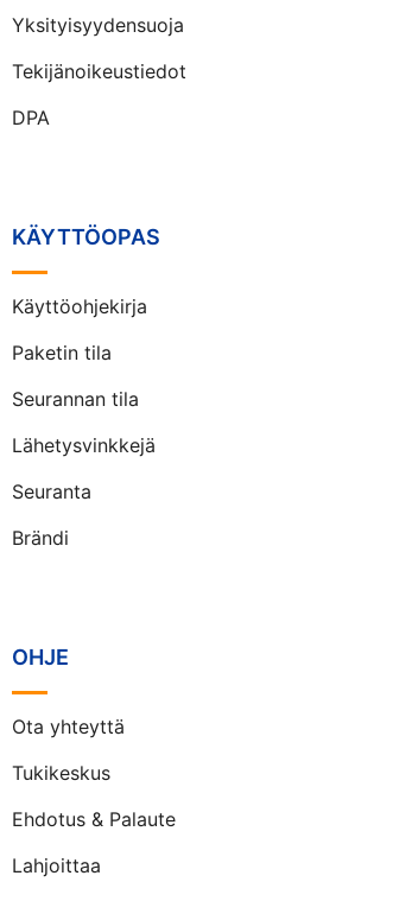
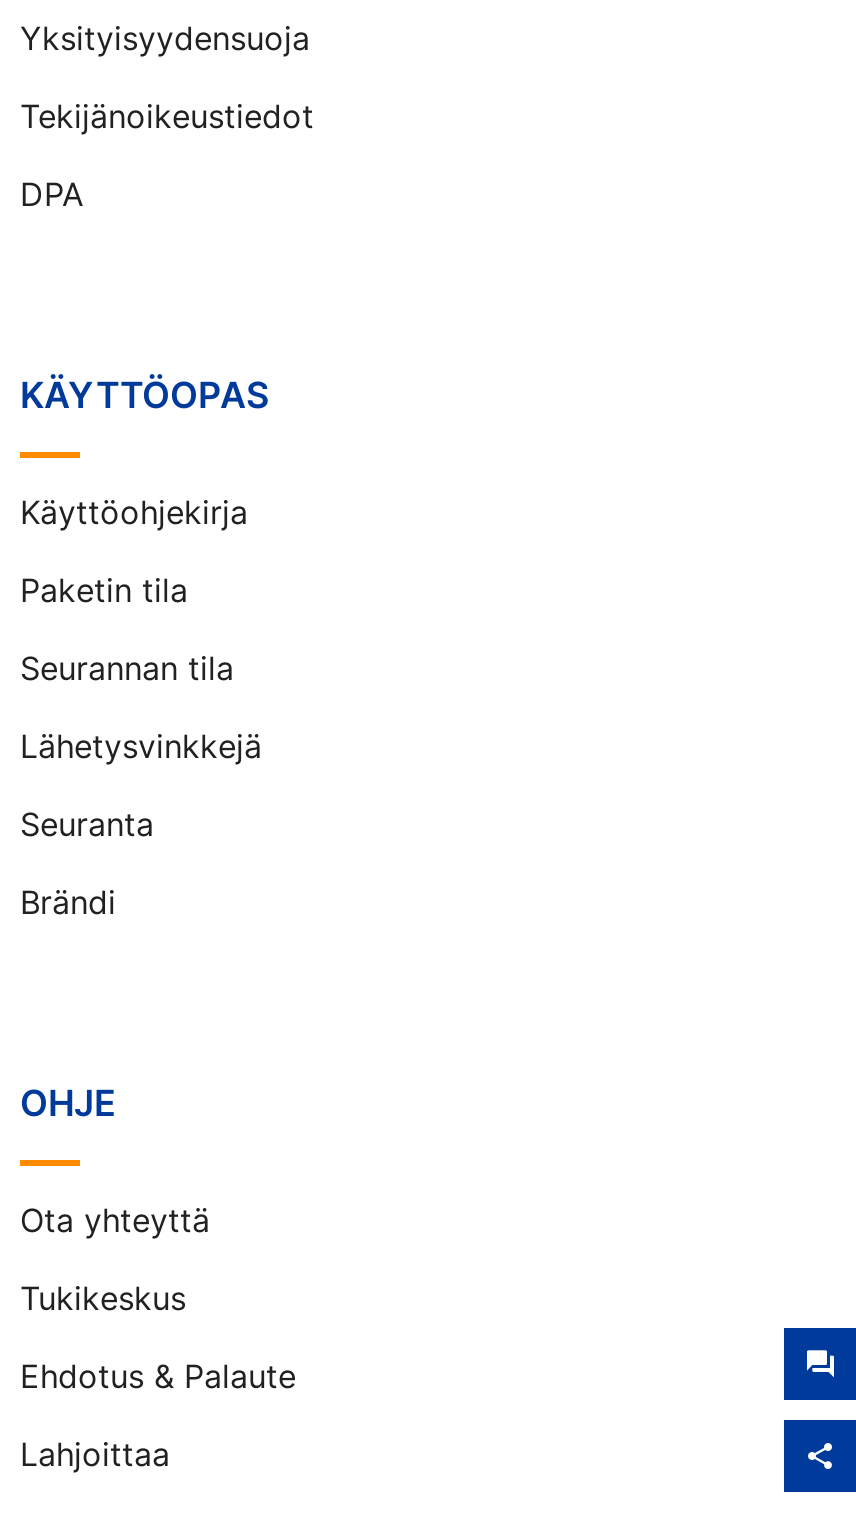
+ [image]

+ [image]
